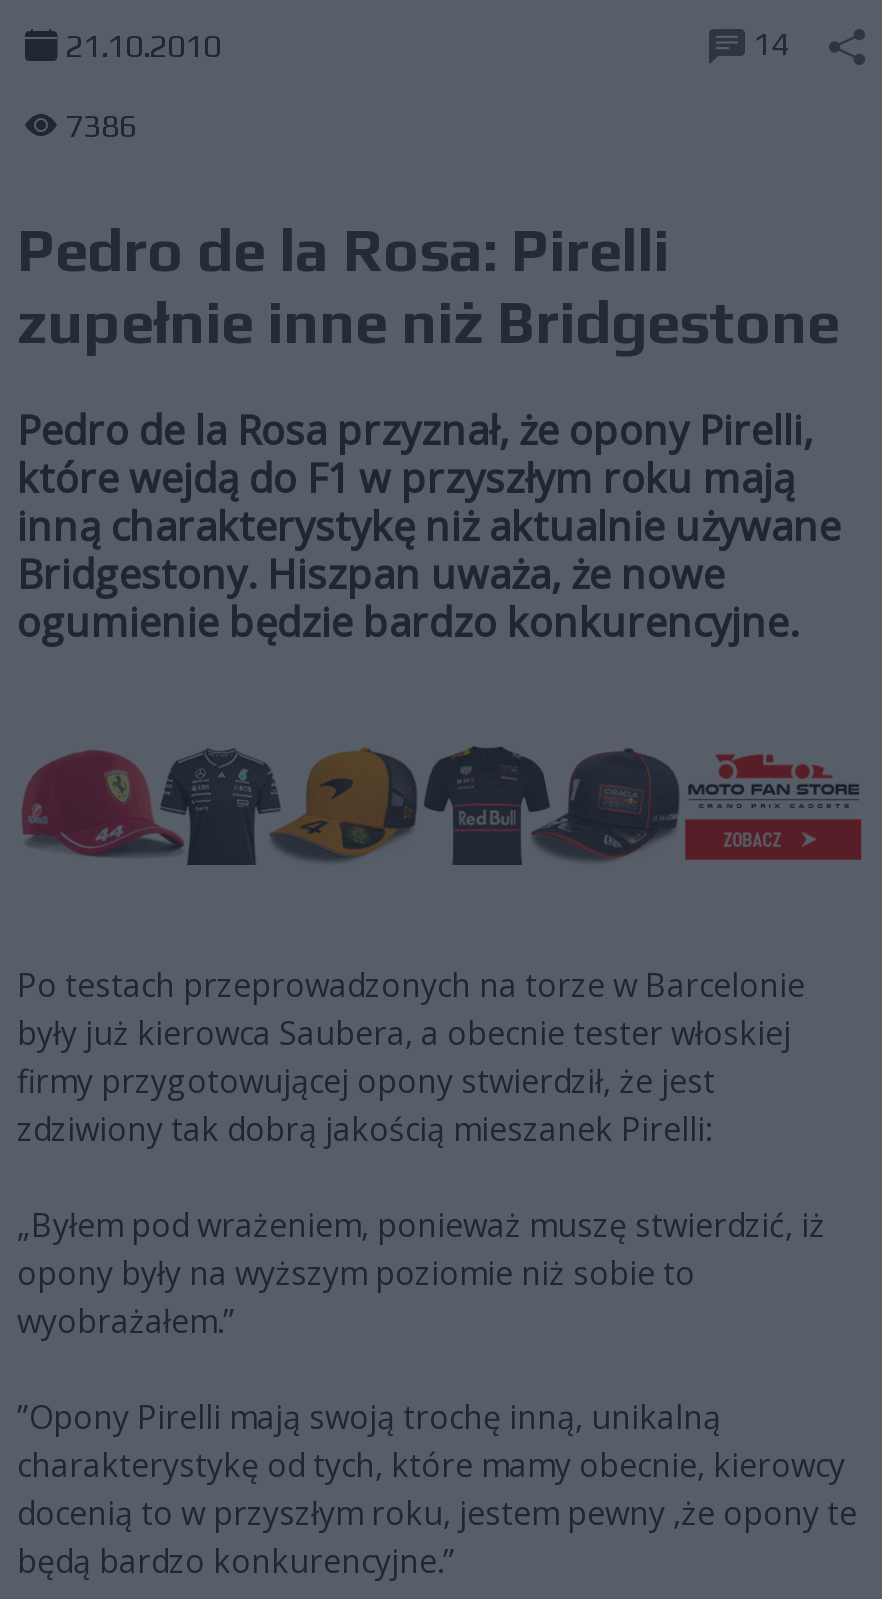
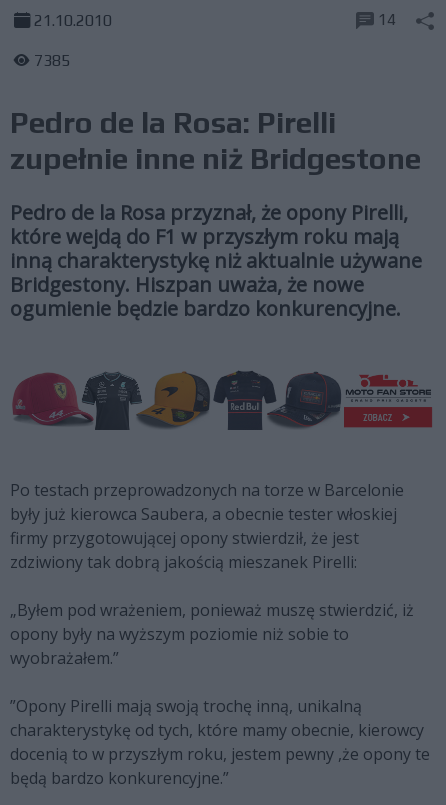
- 7386
+ 7385
